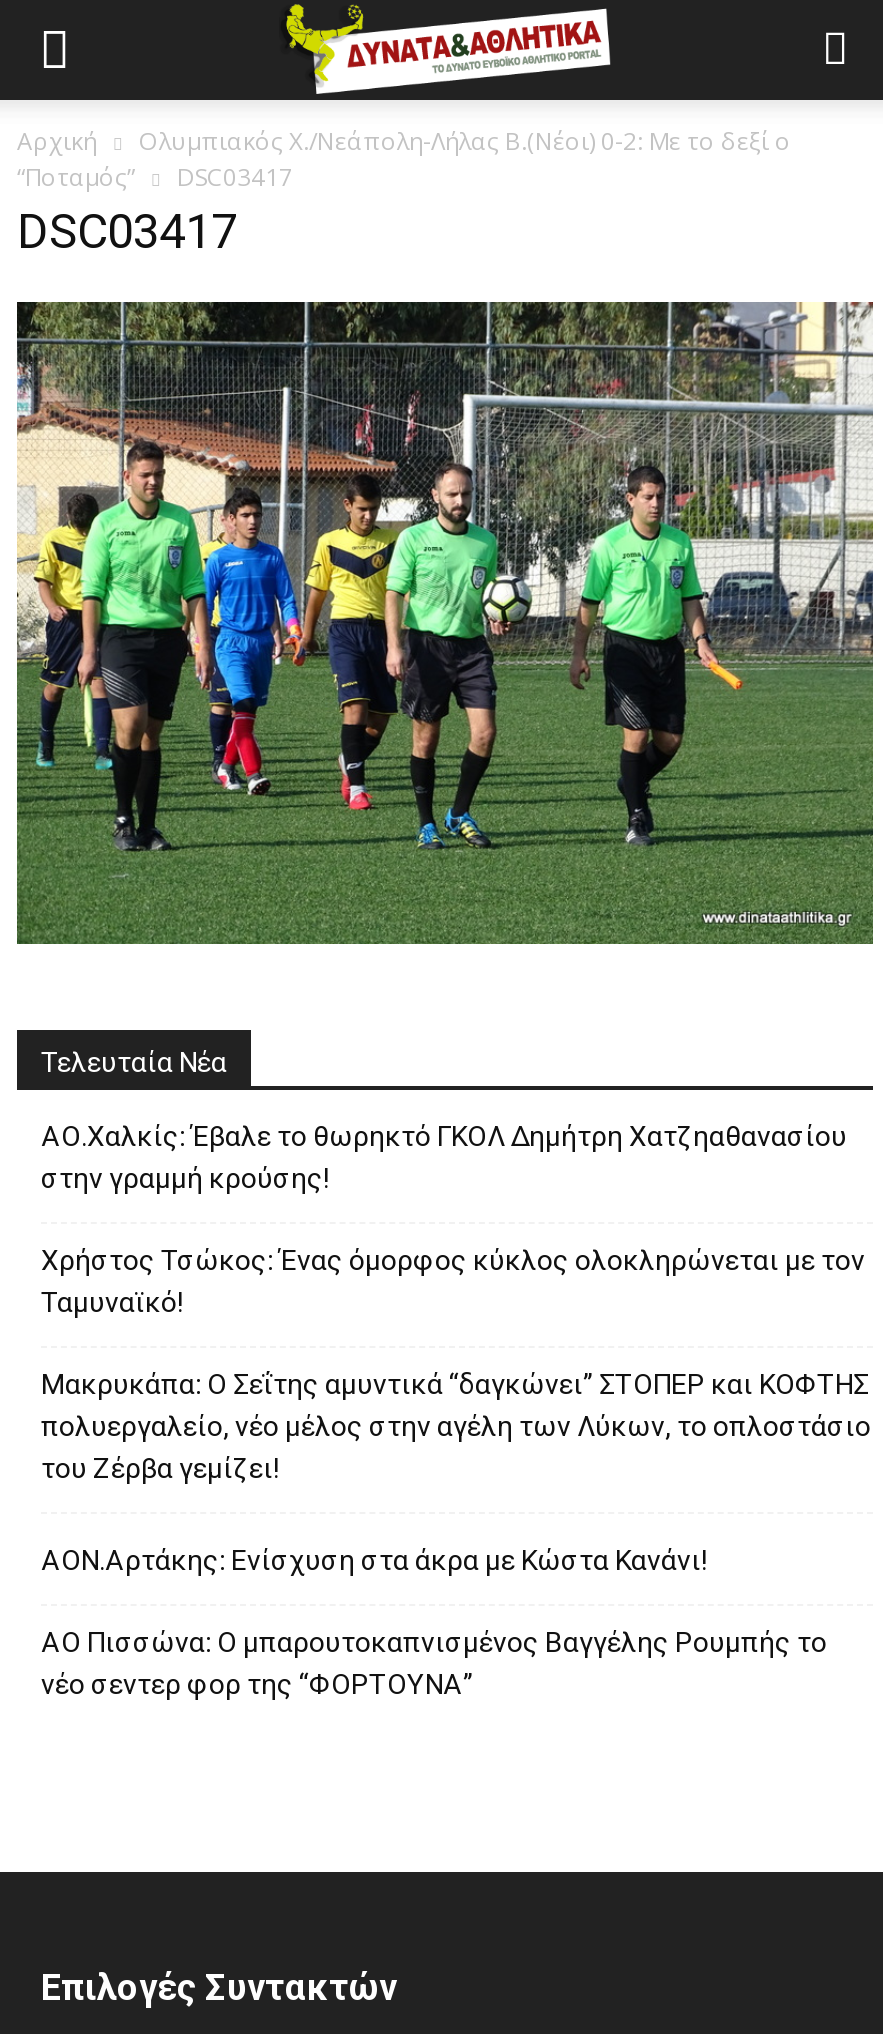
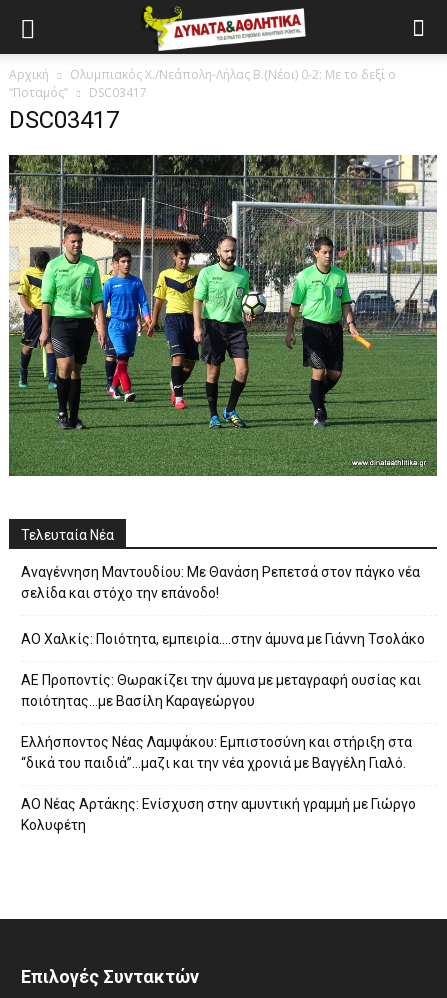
- ΑΟ.Χαλκίς: Έβαλε το θωρηκτό ΓΚΟΛ Δημήτρη Χατζηαθανασίου
- στην γραμμή κρούσης!
+ Αναγέννηση Μαντουδίου: Με Θανάση Ρεπετσά στον πάγκο νέα
+ σελίδα και στόχο την επάνοδο!

- Χρήστος Τσώκος: Ένας όμορφος κύκλος ολοκληρώνεται με τον
- Ταμυναϊκό!
+ ΑΟ Χαλκίς: Ποιότητα, εμπειρία….στην άμυνα με Γιάννη Τσολάκο

- Μακρυκάπα: Ο Σεΐτης αμυντικά “δαγκώνει” ΣΤΟΠΕΡ και ΚΟΦΤΗΣ
- πολυεργαλείο, νέο μέλος στην αγέλη των Λύκων, το οπλοστάσιο
- του Ζέρβα γεμίζει!
+ ΑΕ Προποντίς: Θωρακίζει την άμυνα με μεταγραφή ουσίας και
+ ποιότητας…με Βασίλη Καραγεώργου

- ΑΟΝ.Αρτάκης: Ενίσχυση στα άκρα με Κώστα Κανάνι!
+ Eλλήσποντος Νέας Λαμψάκου: Εμπιστοσύνη και στήριξη στα
+ “δικά του παιδιά”…μαζι και την νέα χρονιά με Βαγγέλη Γιαλό.

- ΑΟ Πισσώνα: Ο μπαρουτοκαπνισμένος Βαγγέλης Ρουμπής το
- νέο σεντερ φορ της “ΦΟΡΤΟΥΝΑ”
+ ΑΟ Νέας Αρτάκης: Ενίσχυση στην αμυντική γραμμή με Γιώργο
+ Κολυφέτη
